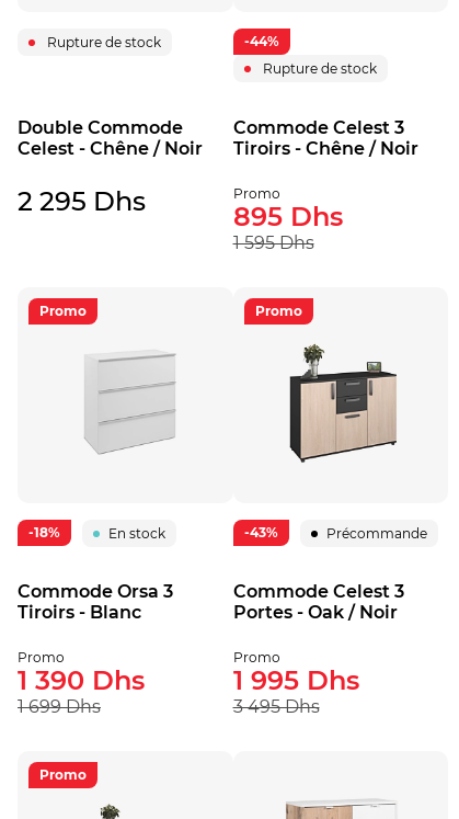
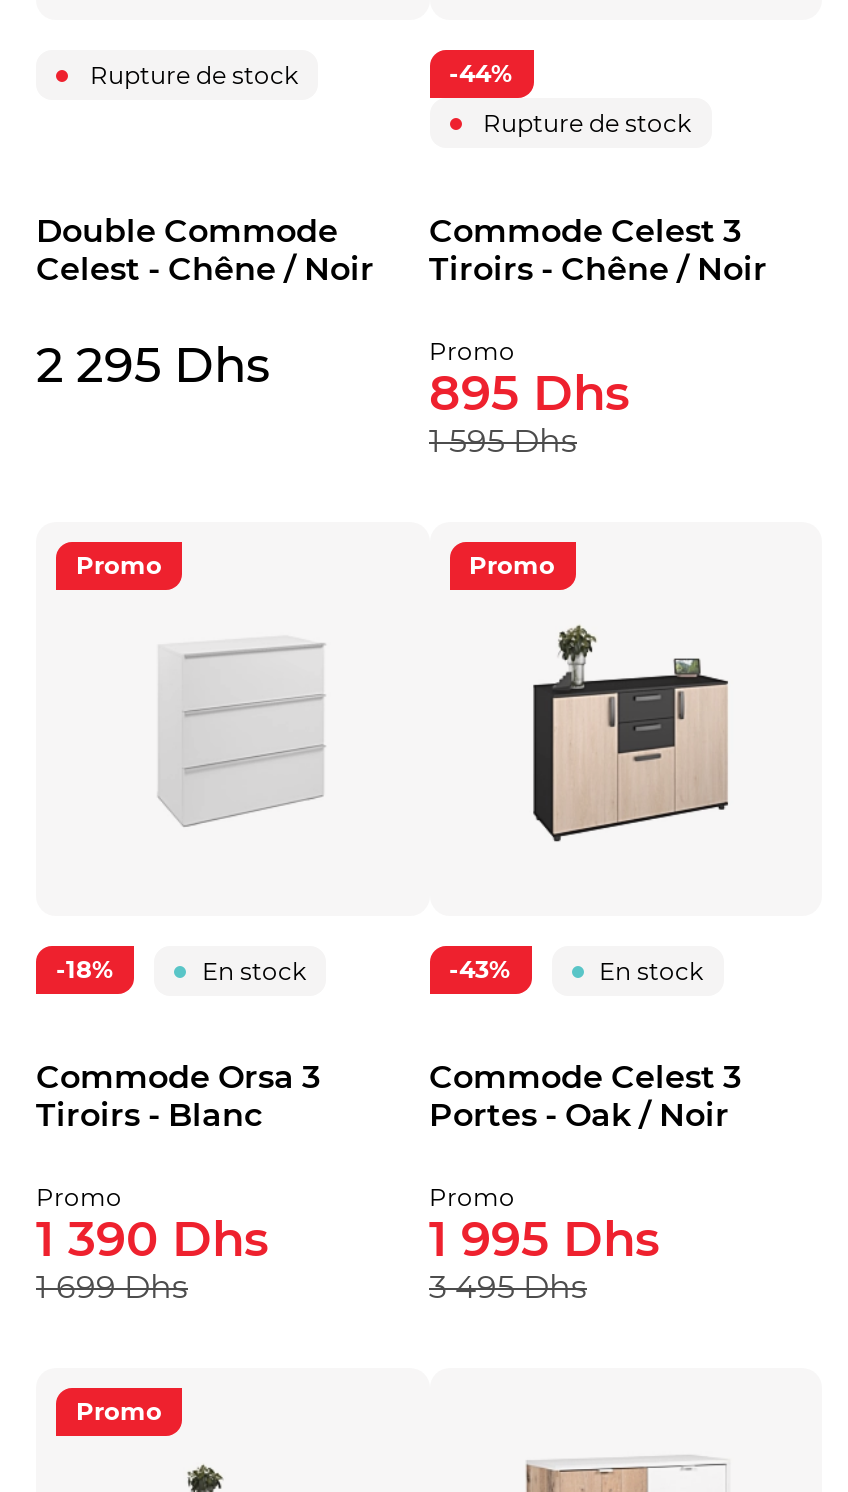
- Précommande
+ En stock
